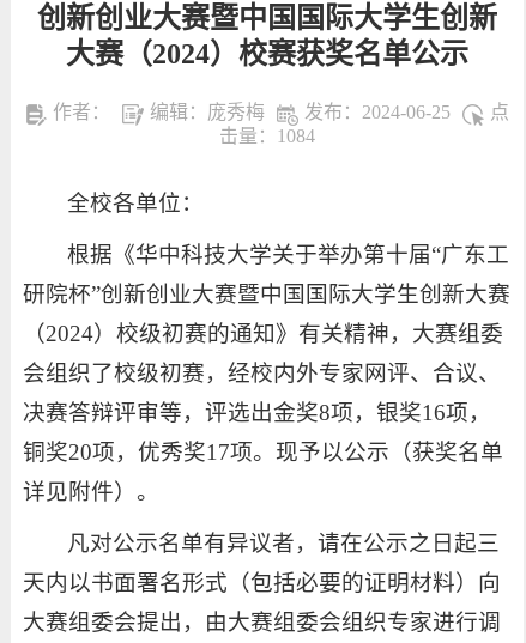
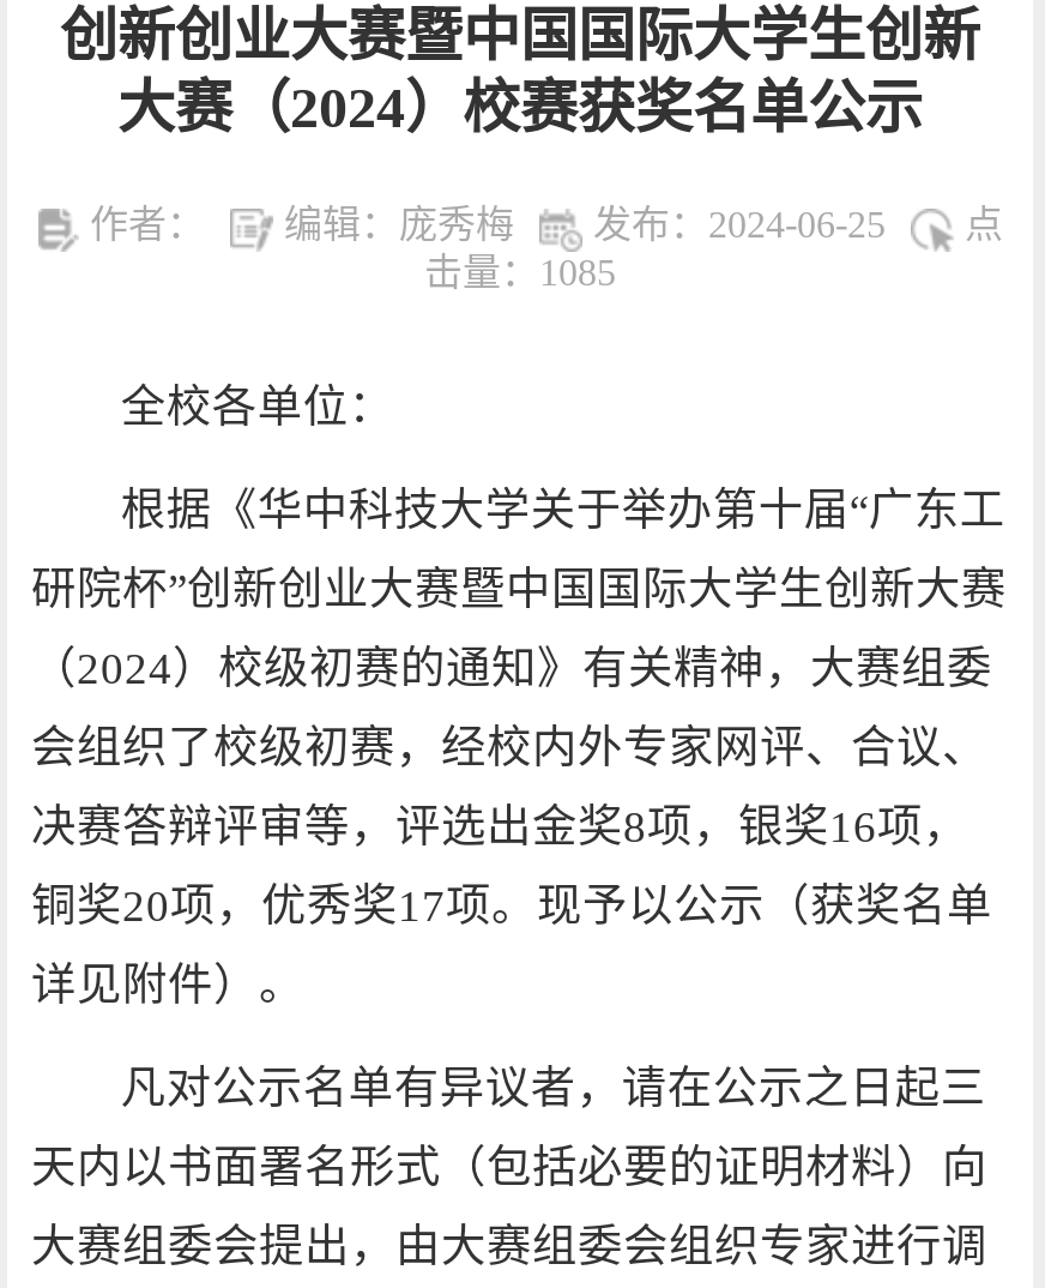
- 击量：1084
+ 击量：1085
